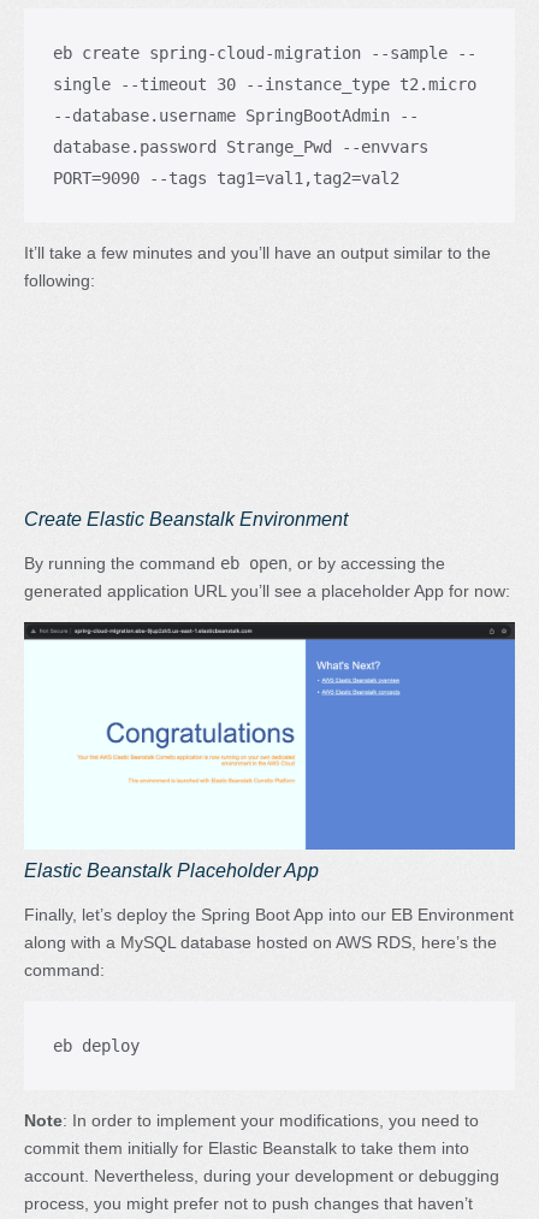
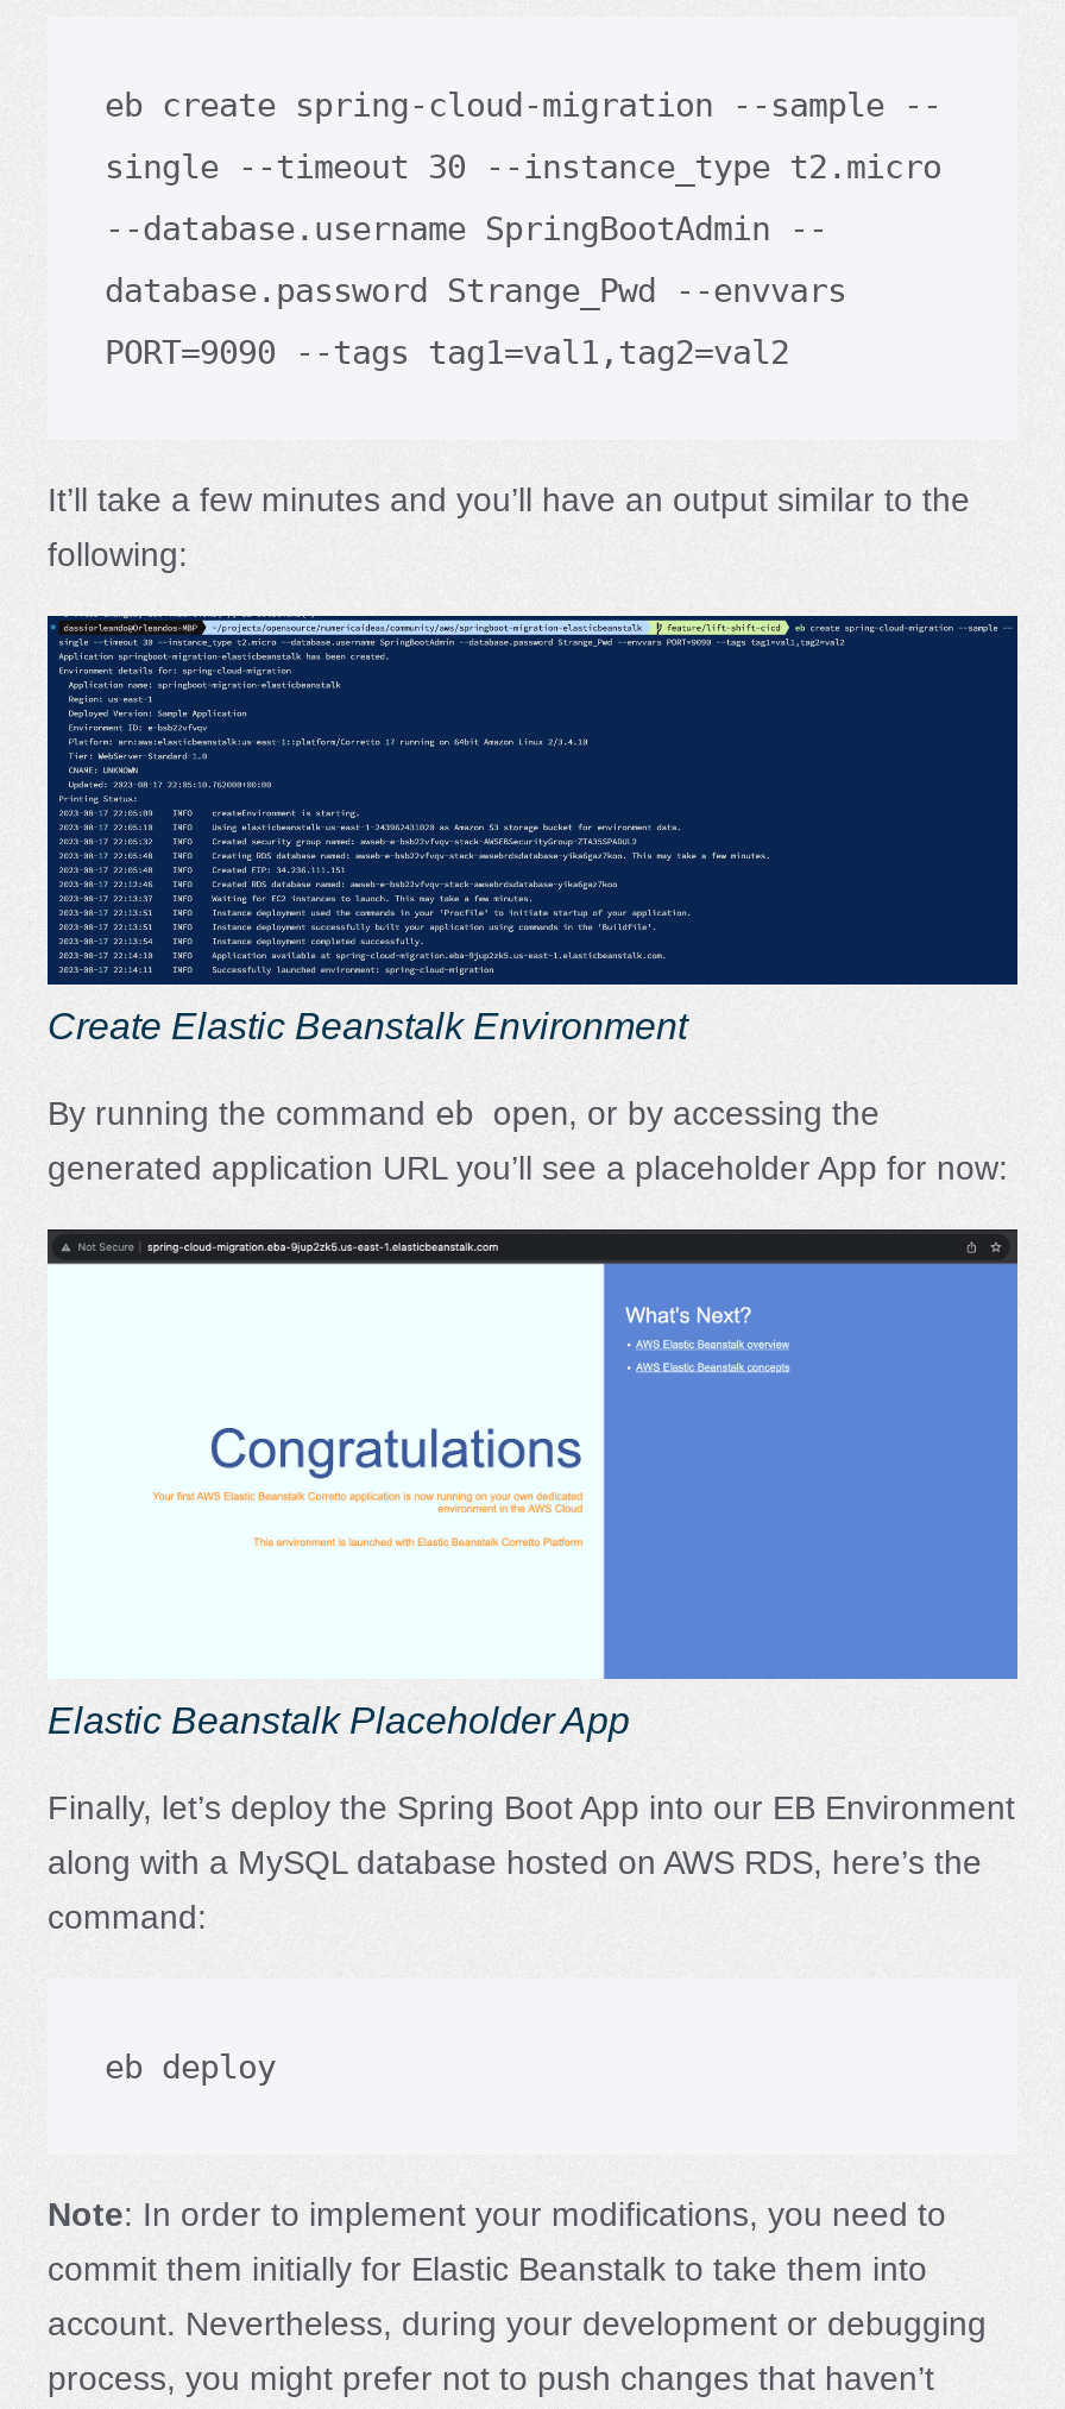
+ [image]
